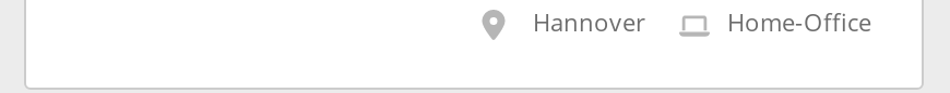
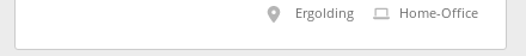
- Hannover
+ Ergolding
